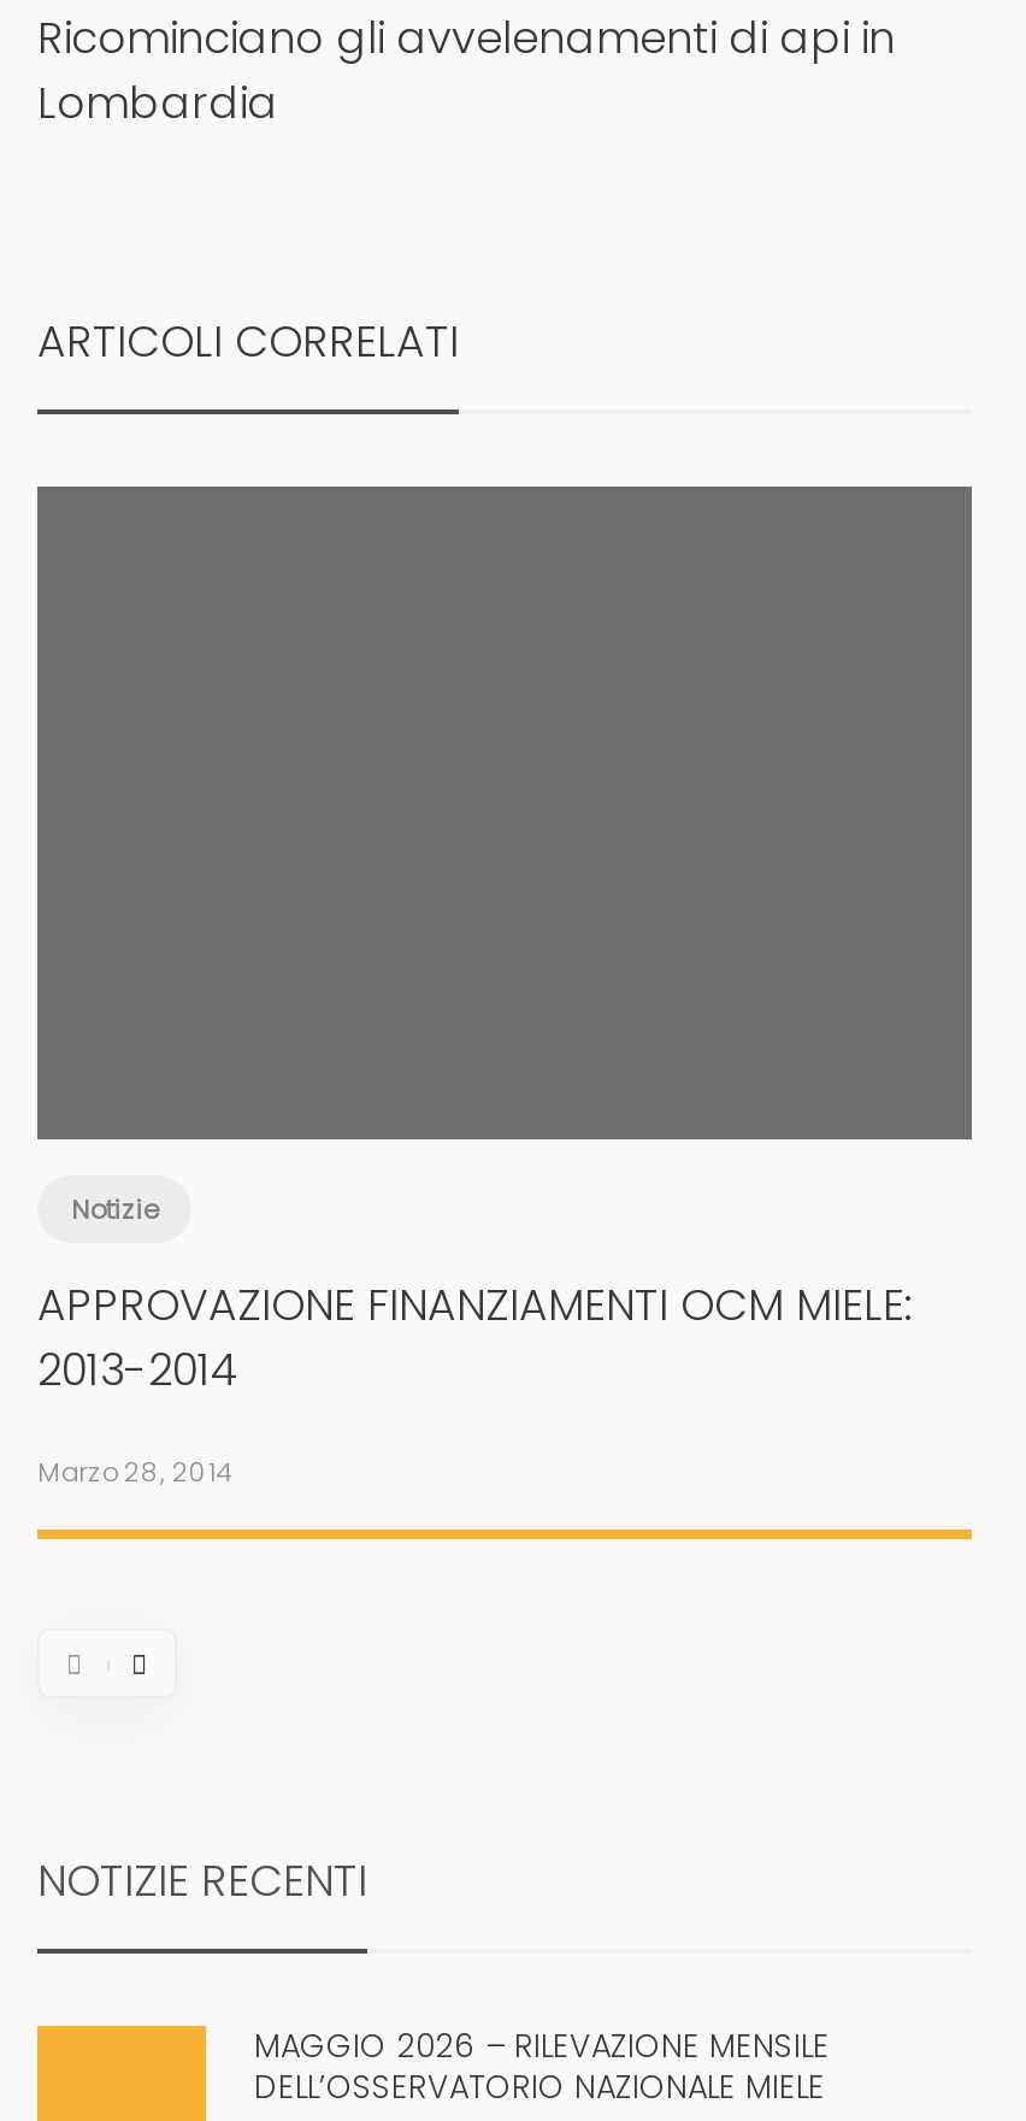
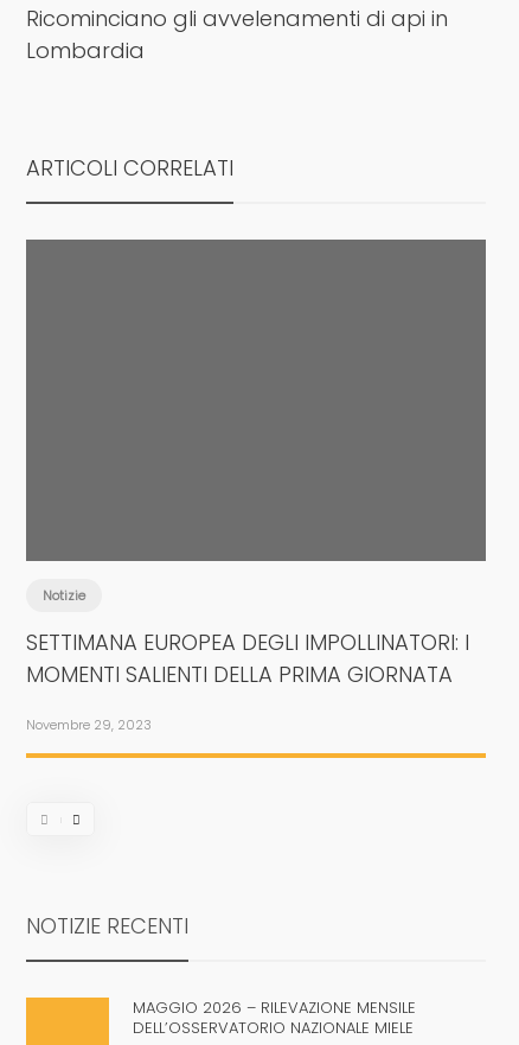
- APPROVAZIONE FINANZIAMENTI OCM MIELE:
- 2013-2014
+ SETTIMANA EUROPEA DEGLI IMPOLLINATORI: I
+ MOMENTI SALIENTI DELLA PRIMA GIORNATA

- Marzo 28, 2014
+ Novembre 29, 2023
